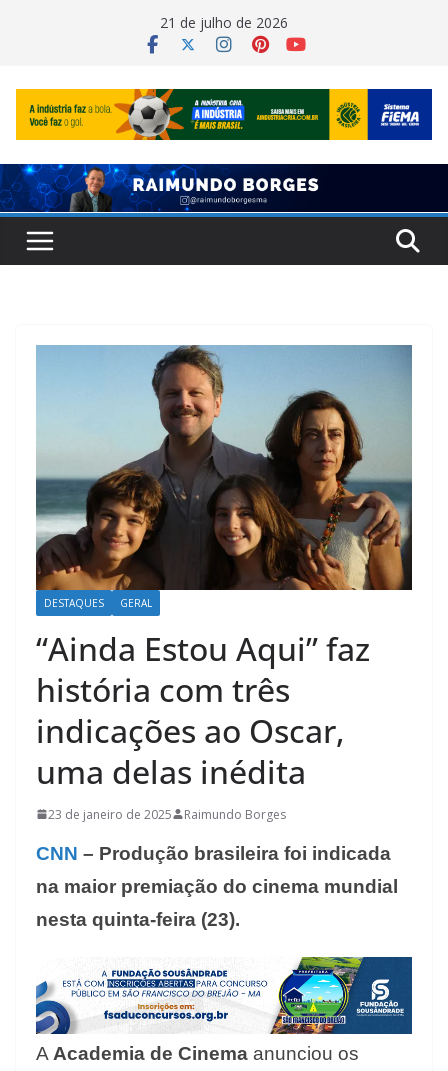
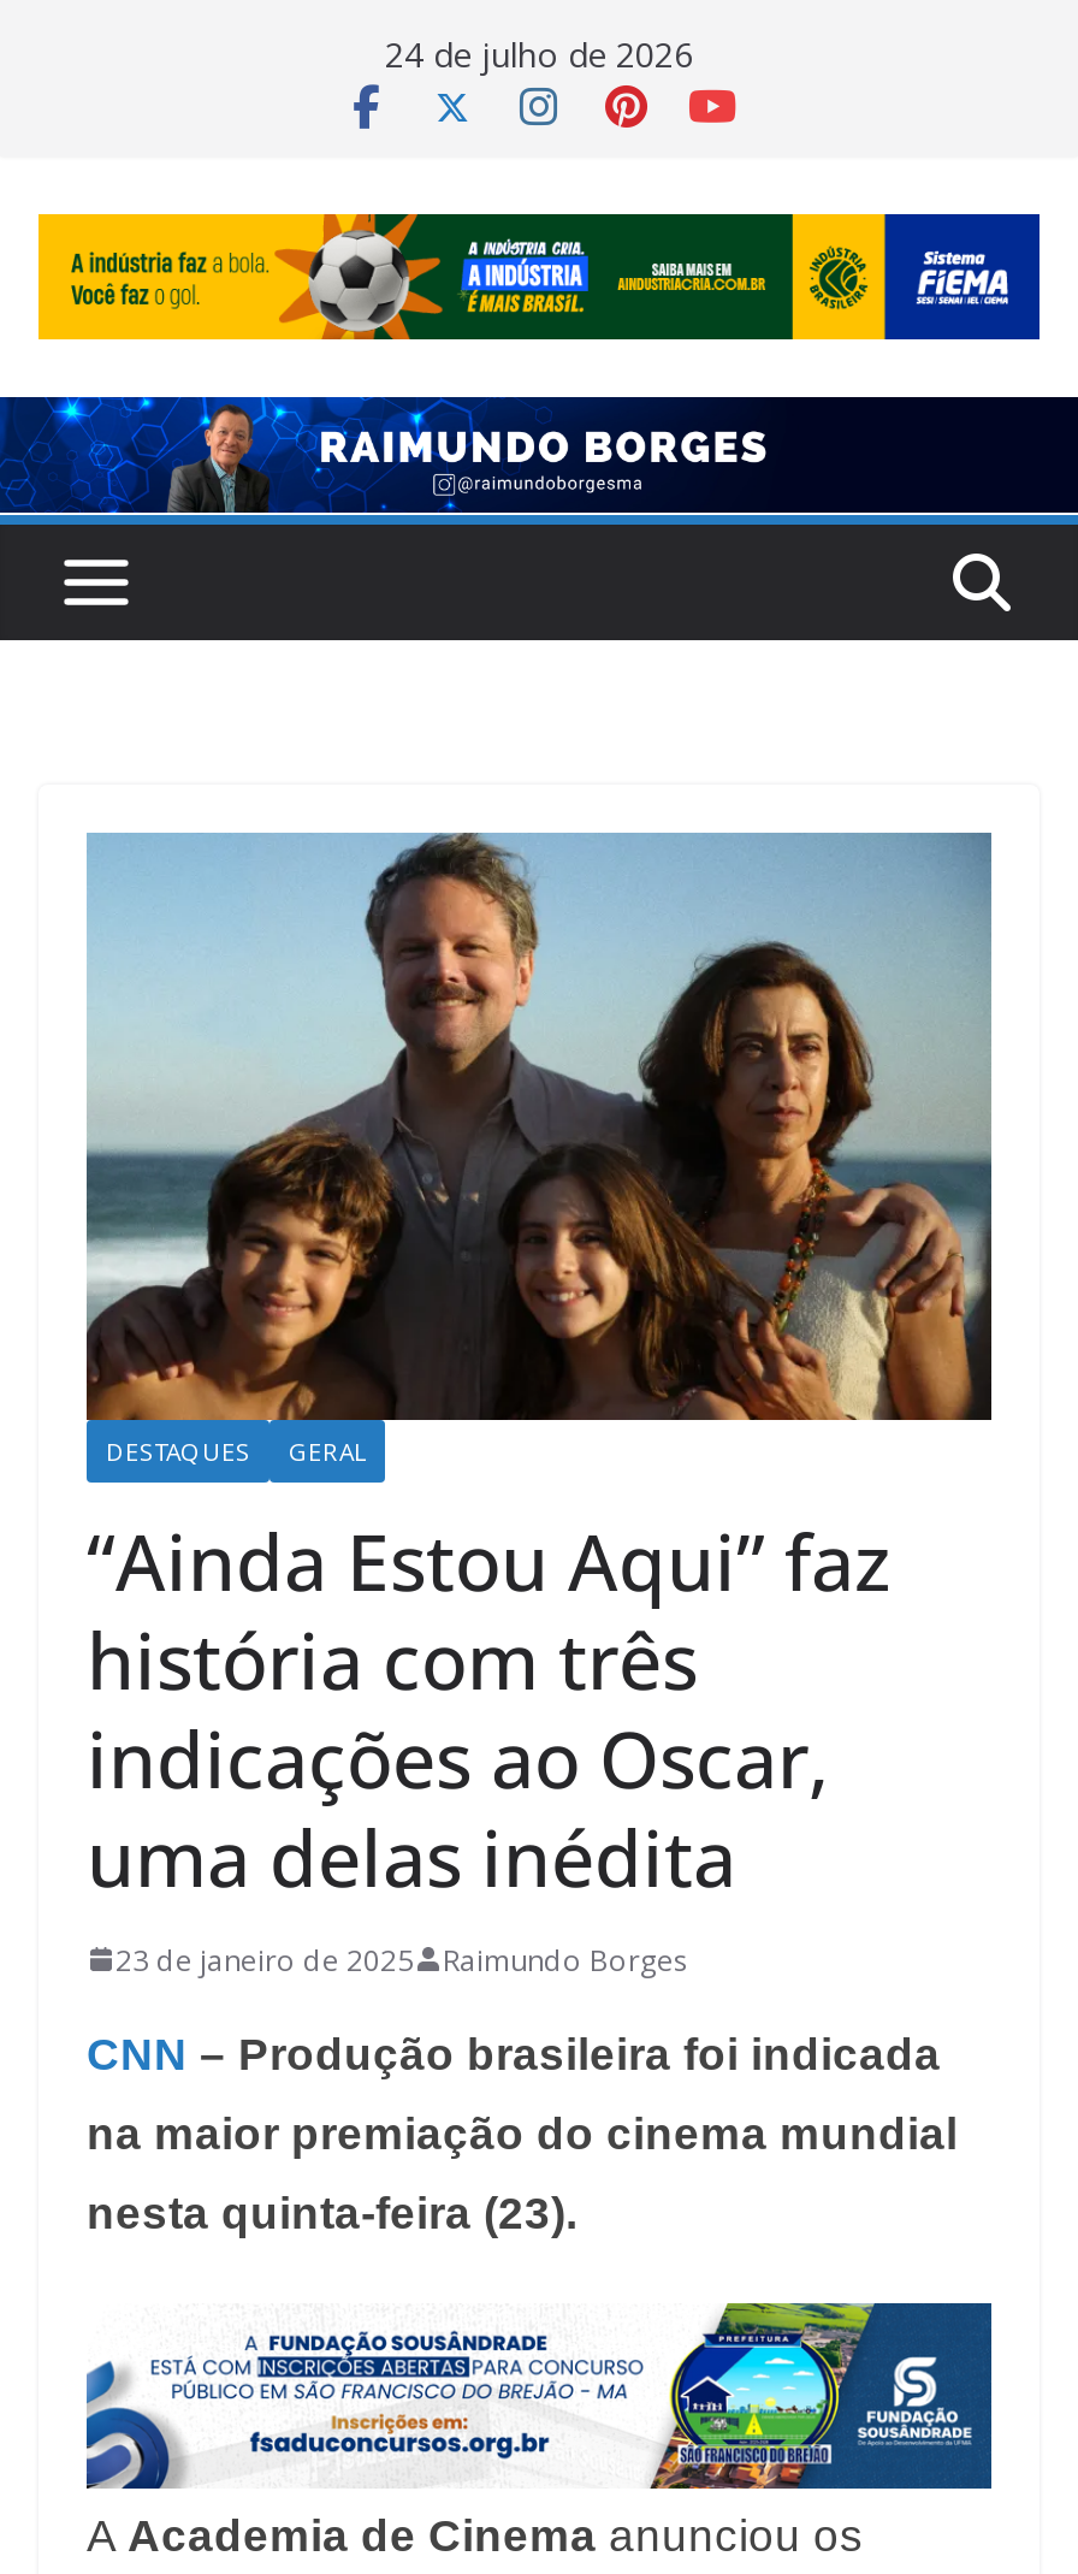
- 21 de julho de 2026
+ 24 de julho de 2026
